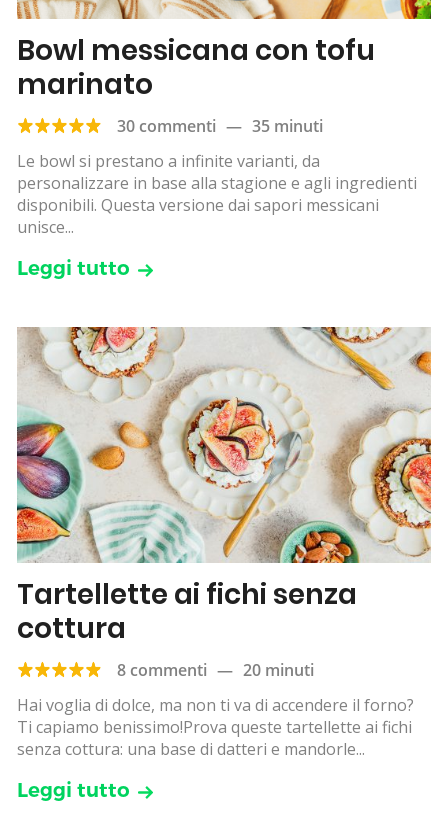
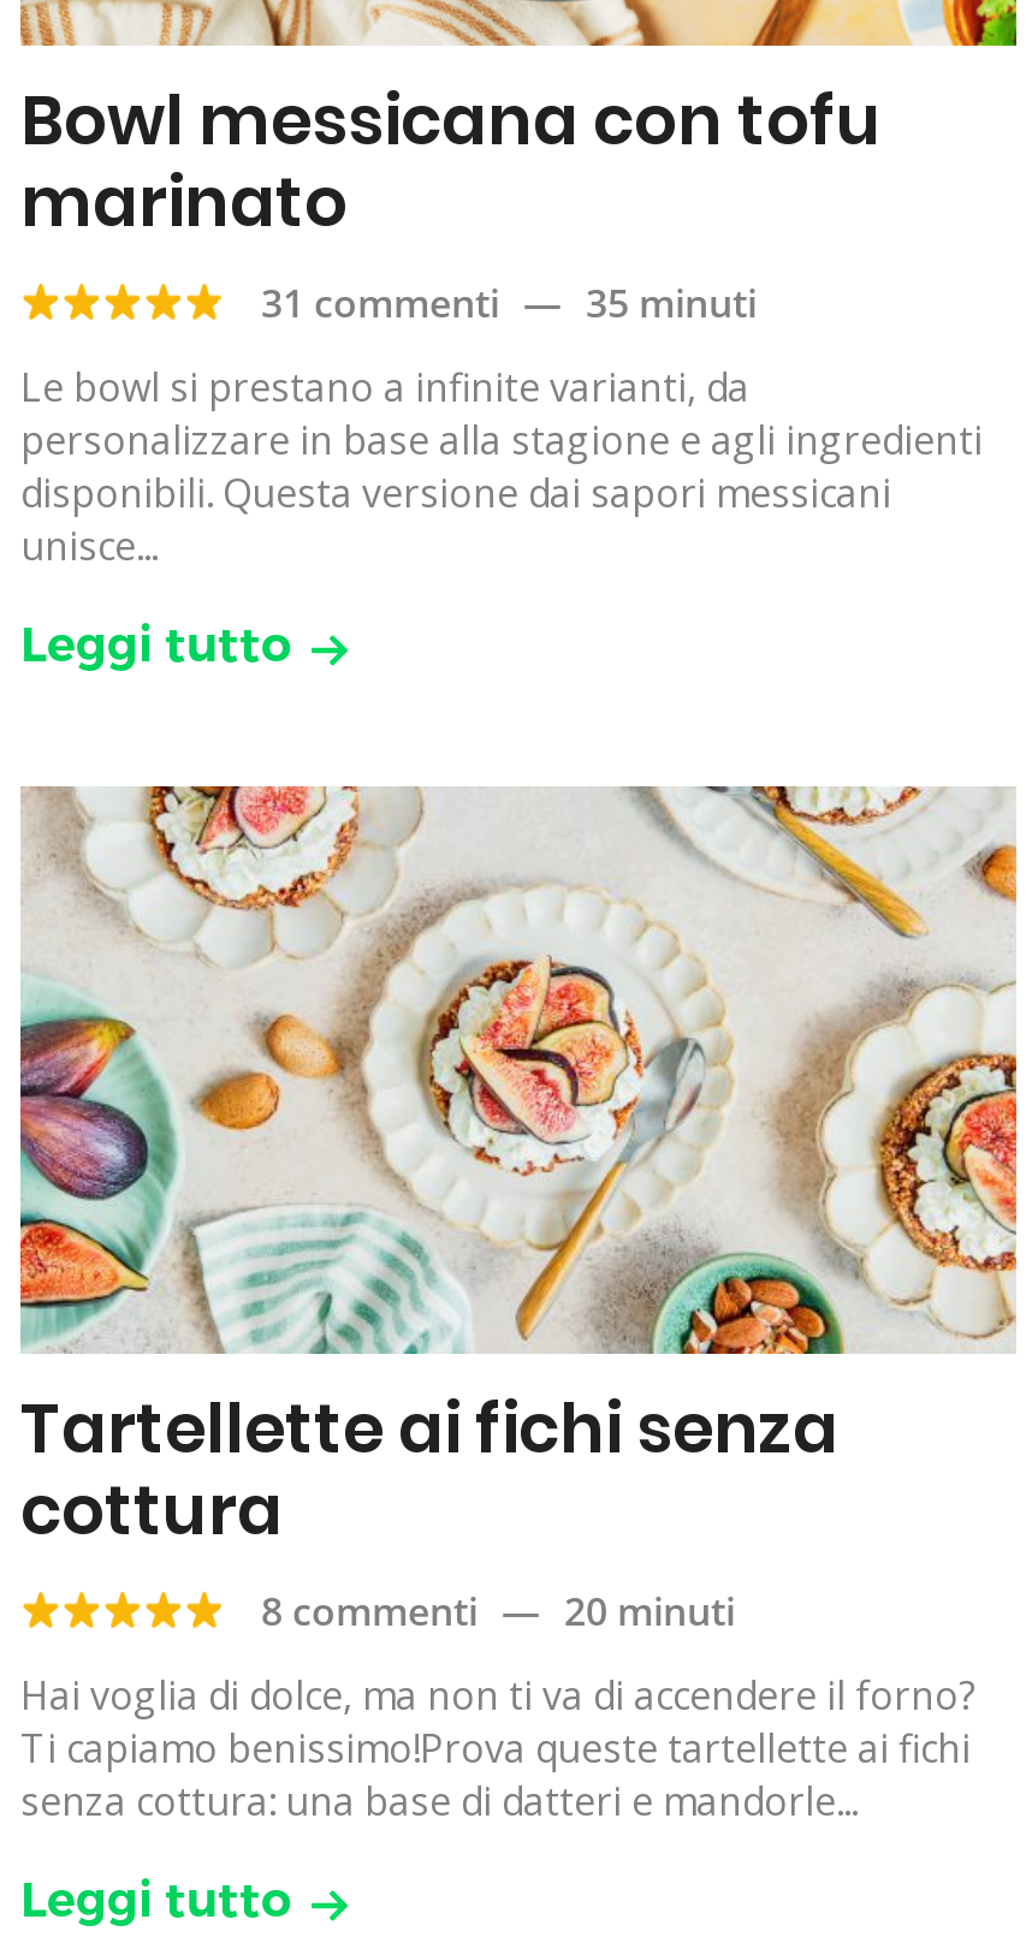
- 30 commenti — 35 minuti
+ 31 commenti — 35 minuti
